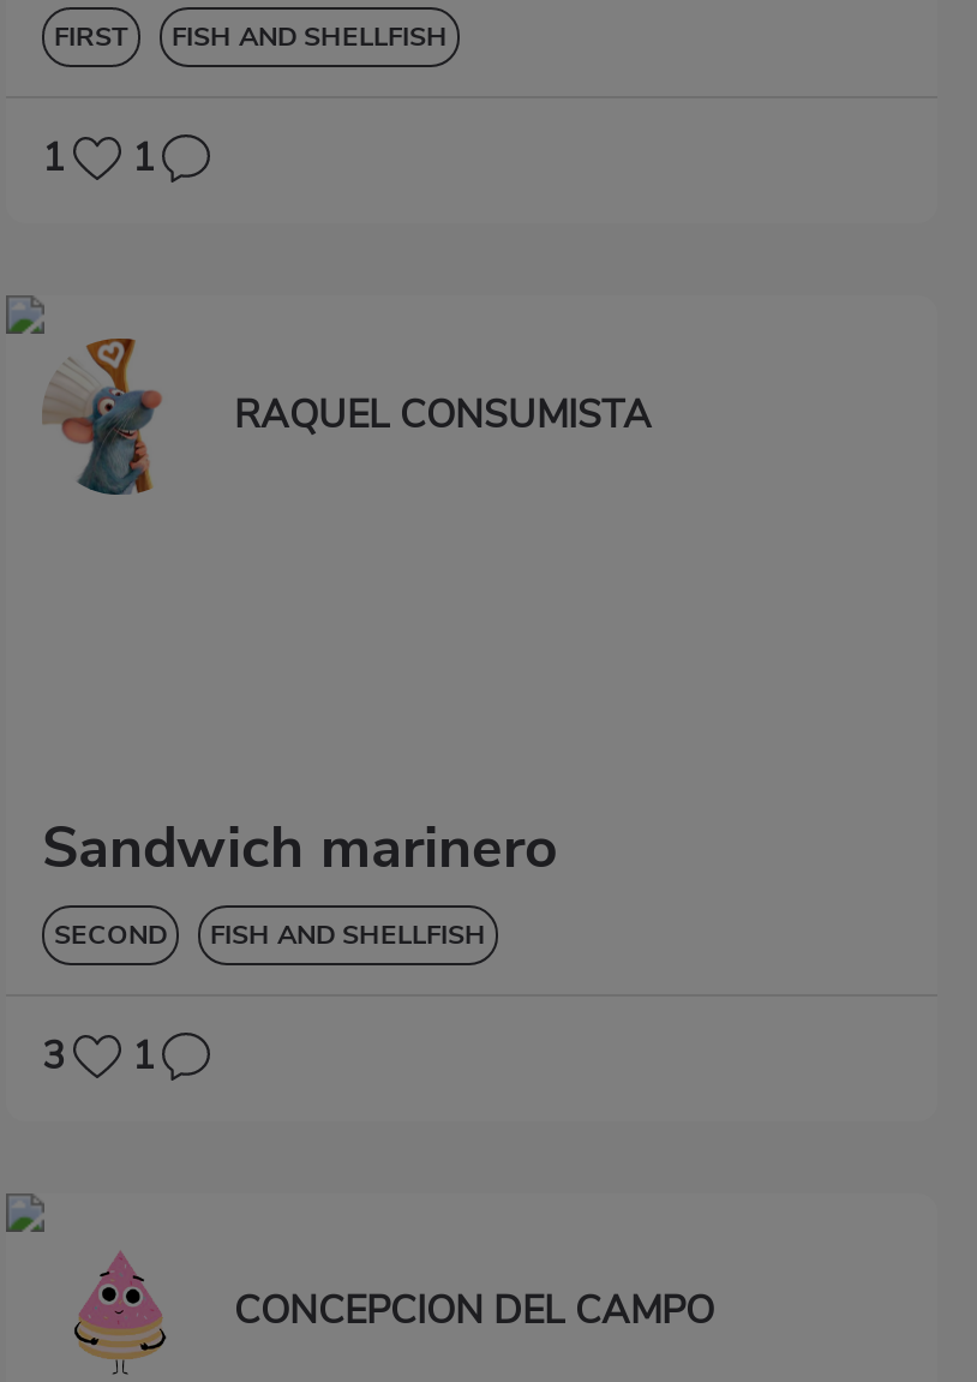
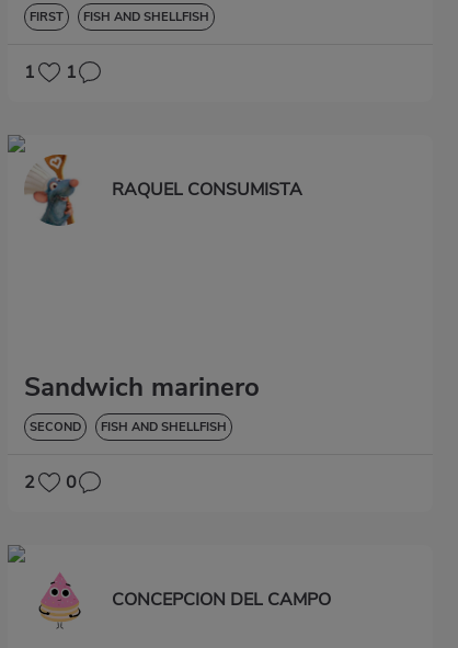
- 3
+ 2

- 1
+ 0
